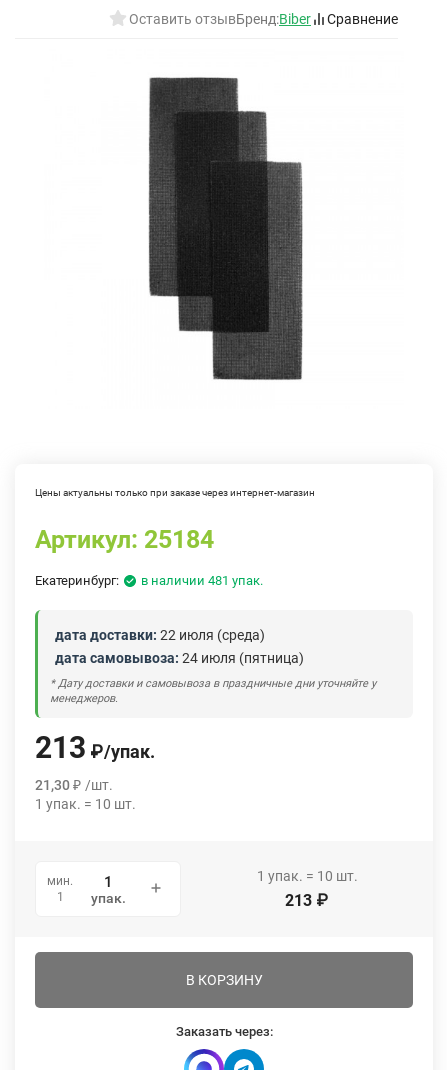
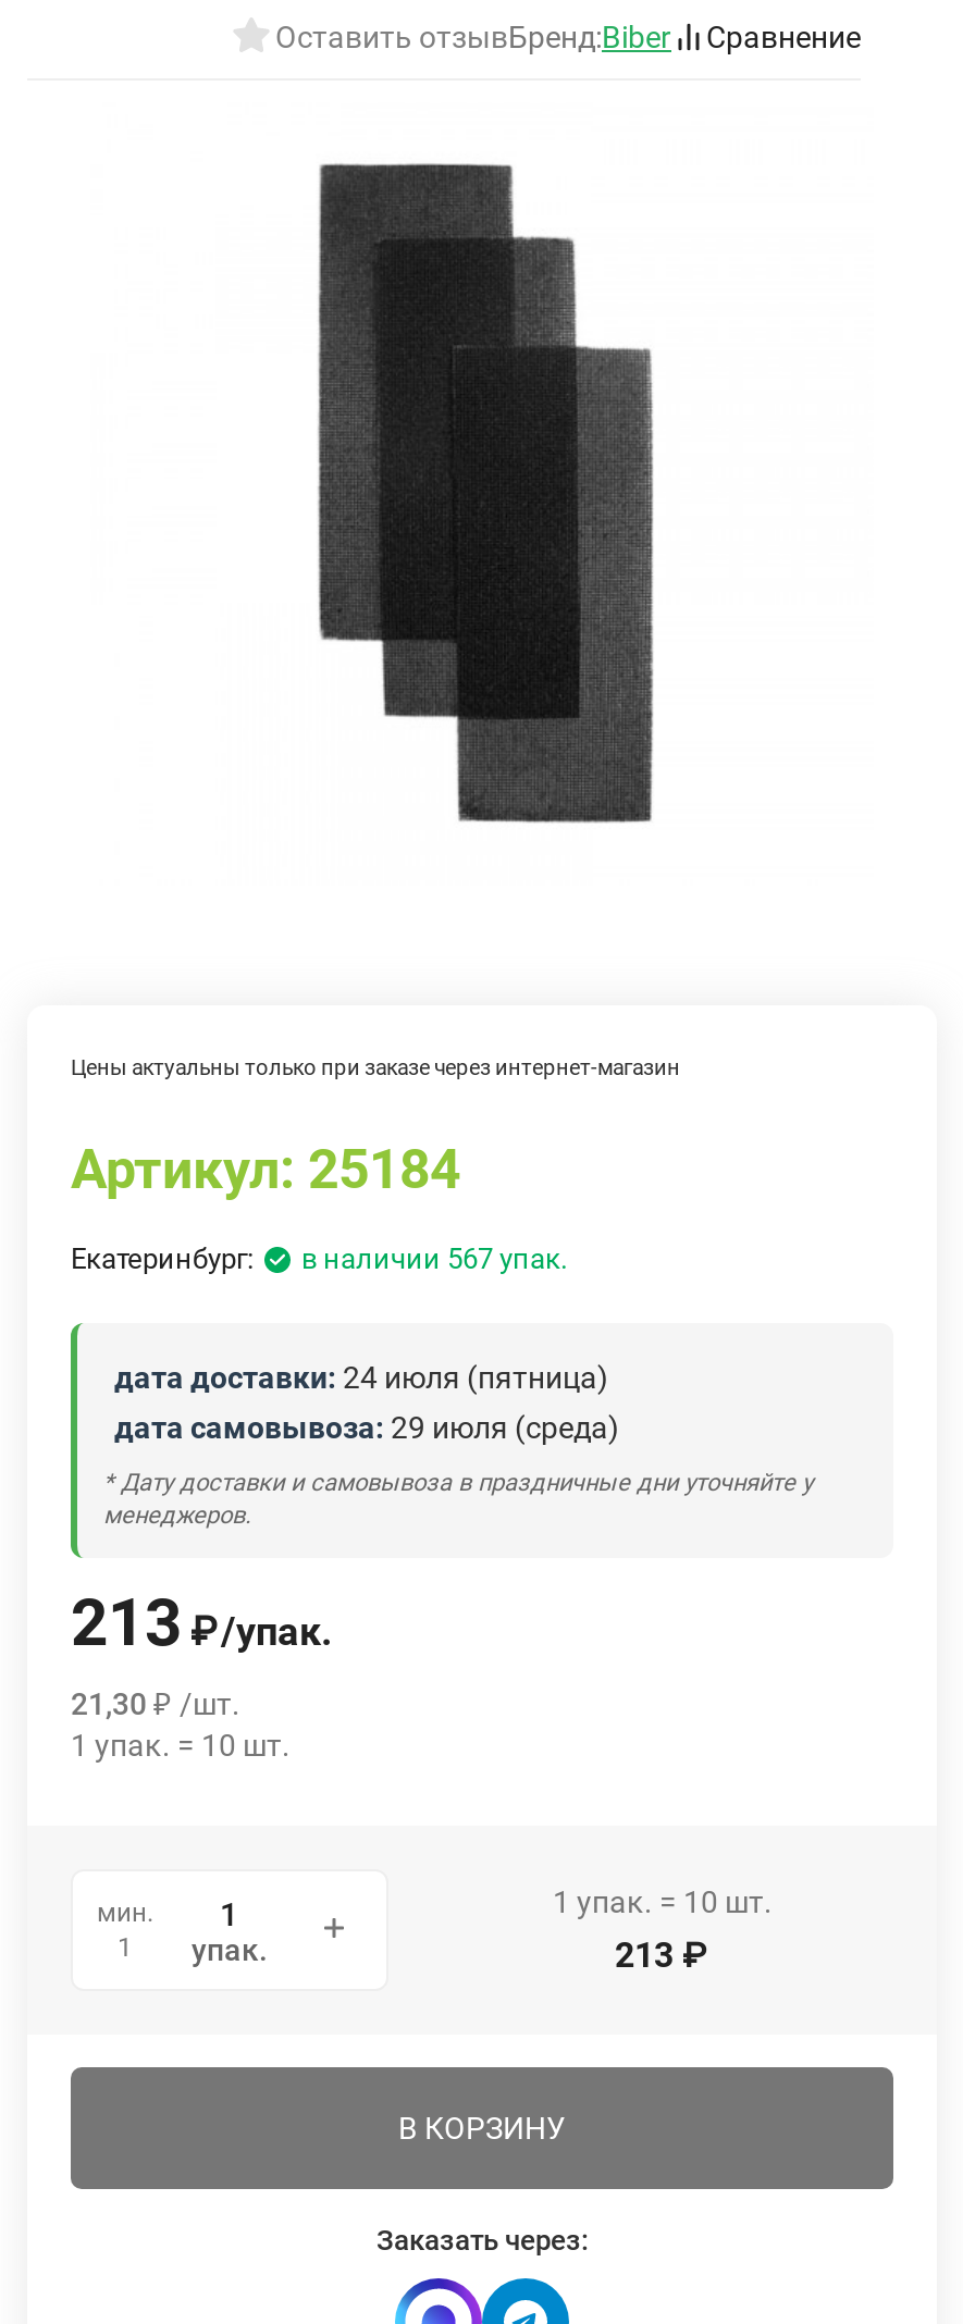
- в наличии 481 упак.
+ в наличии 567 упак.

- дата доставки: 22 июля (среда)
+ дата доставки: 24 июля (пятница)

- дата самовывоза: 24 июля (пятница)
+ дата самовывоза: 29 июля (среда)
